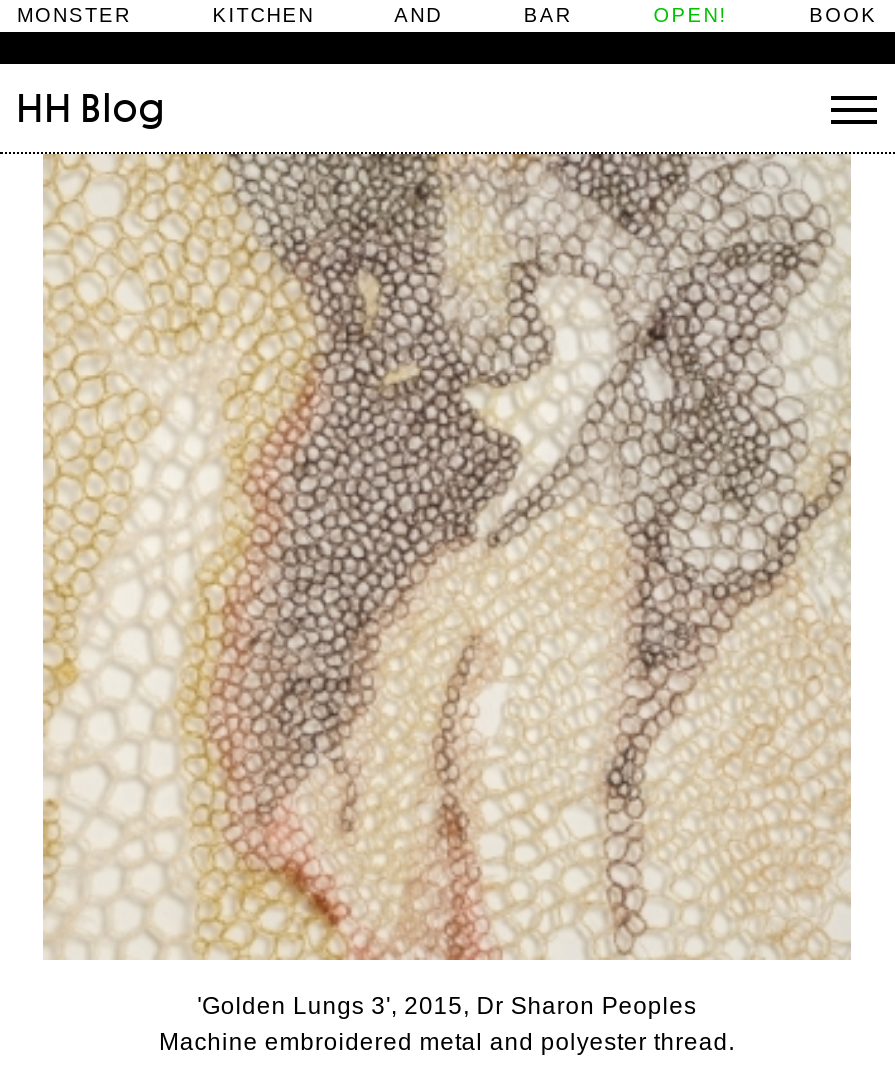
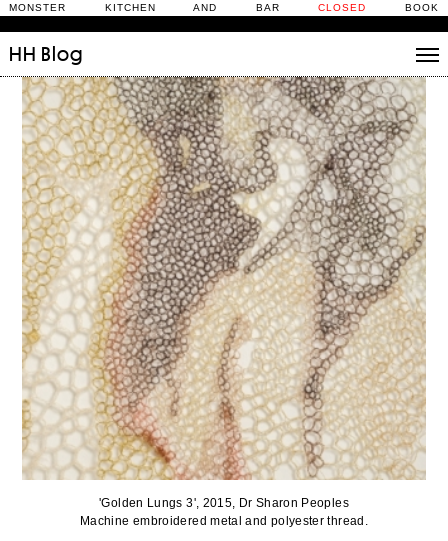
- OPEN!
+ CLOSED
